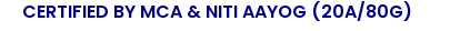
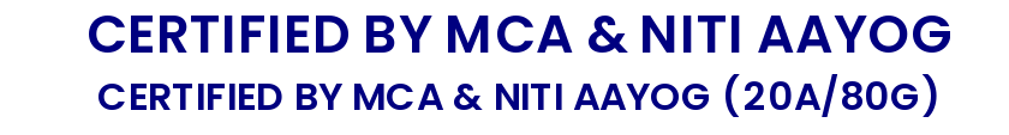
+ CERTIFIED BY MCA & NITI AAYOG
